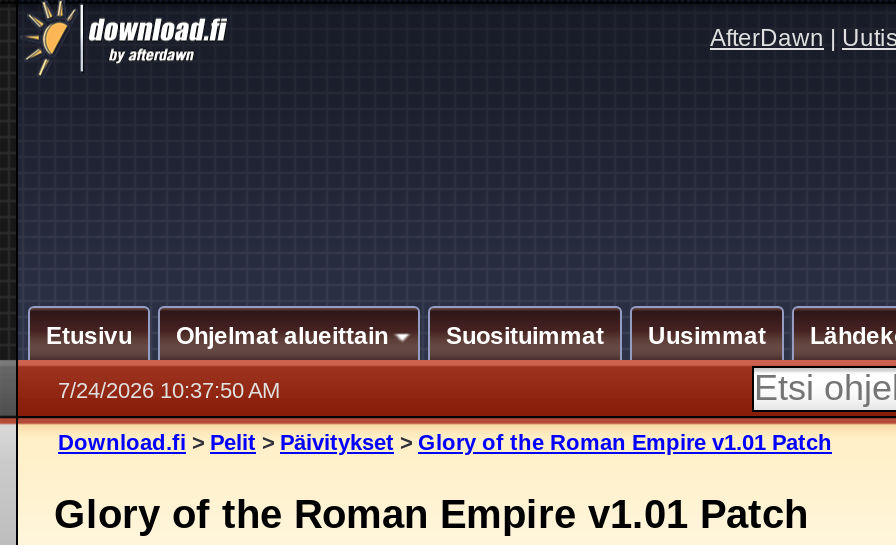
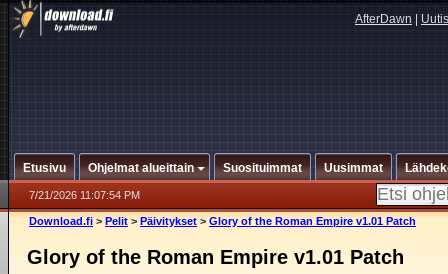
- 7/24/2026 10:37:50 AM
+ 7/21/2026 11:07:54 PM
